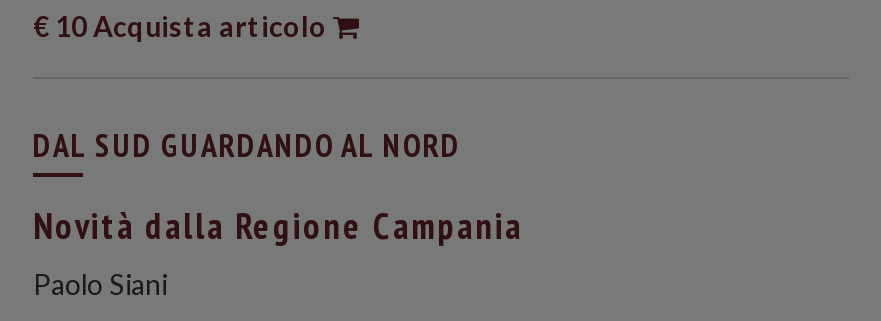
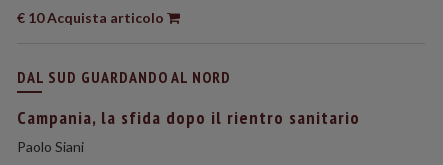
- Novità dalla Regione Campania
+ Campania, la sfida dopo il rientro sanitario
